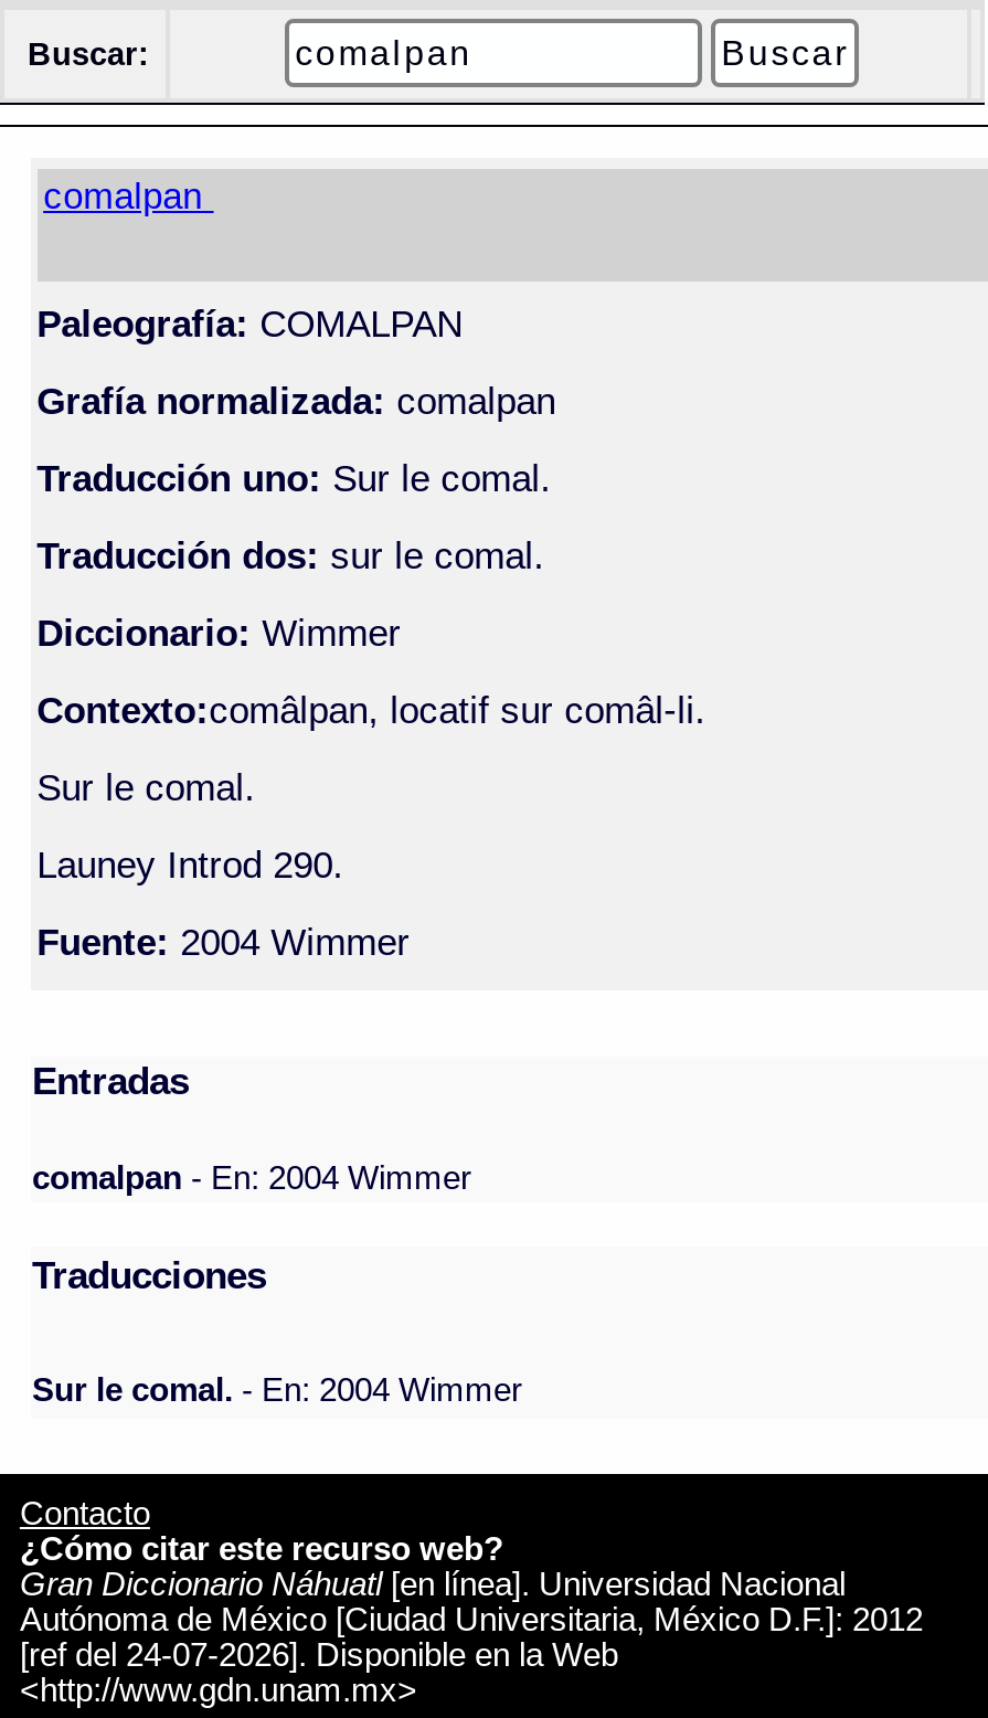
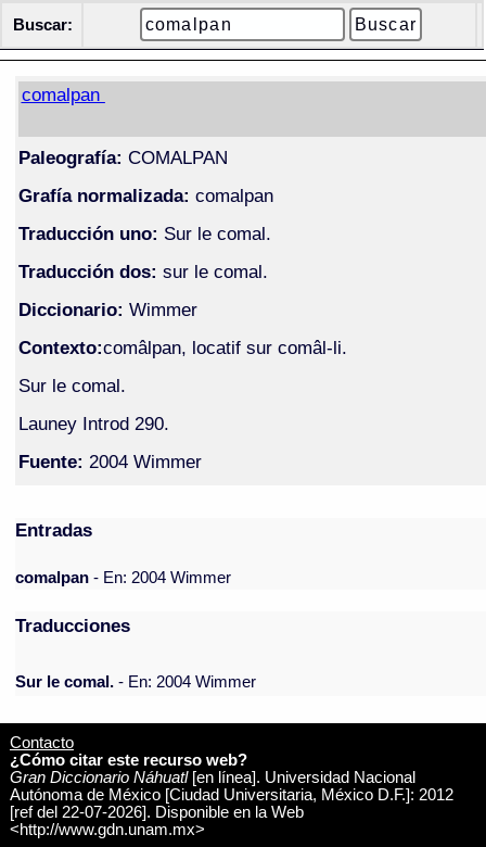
- [ref del 24-07-2026]. Disponible en la Web
+ [ref del 22-07-2026]. Disponible en la Web
